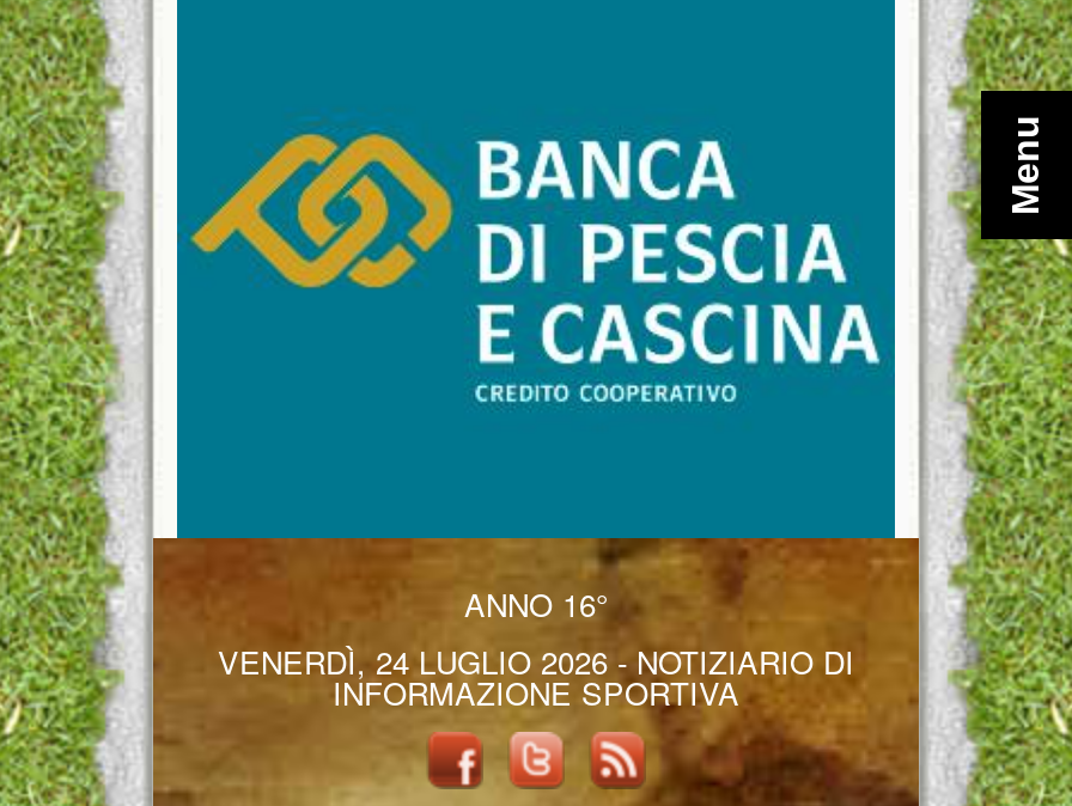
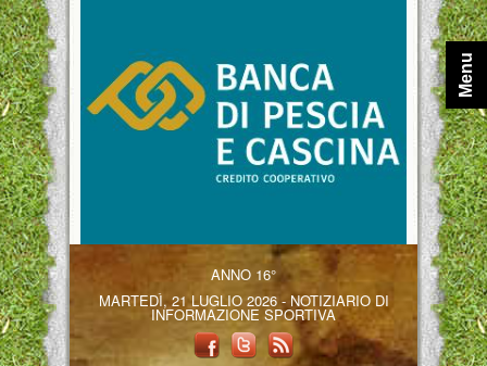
- VENERDÌ, 24 LUGLIO 2026 - NOTIZIARIO DI
+ MARTEDÌ, 21 LUGLIO 2026 - NOTIZIARIO DI
